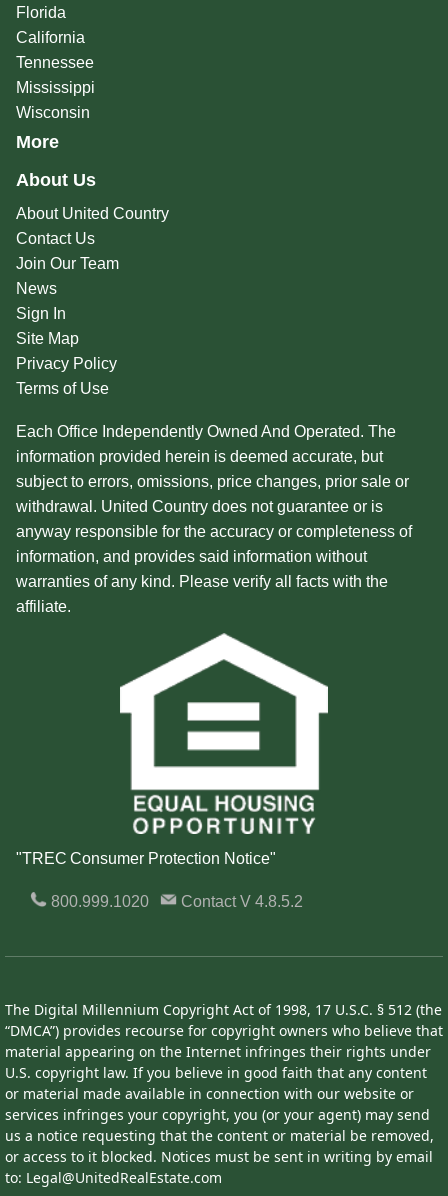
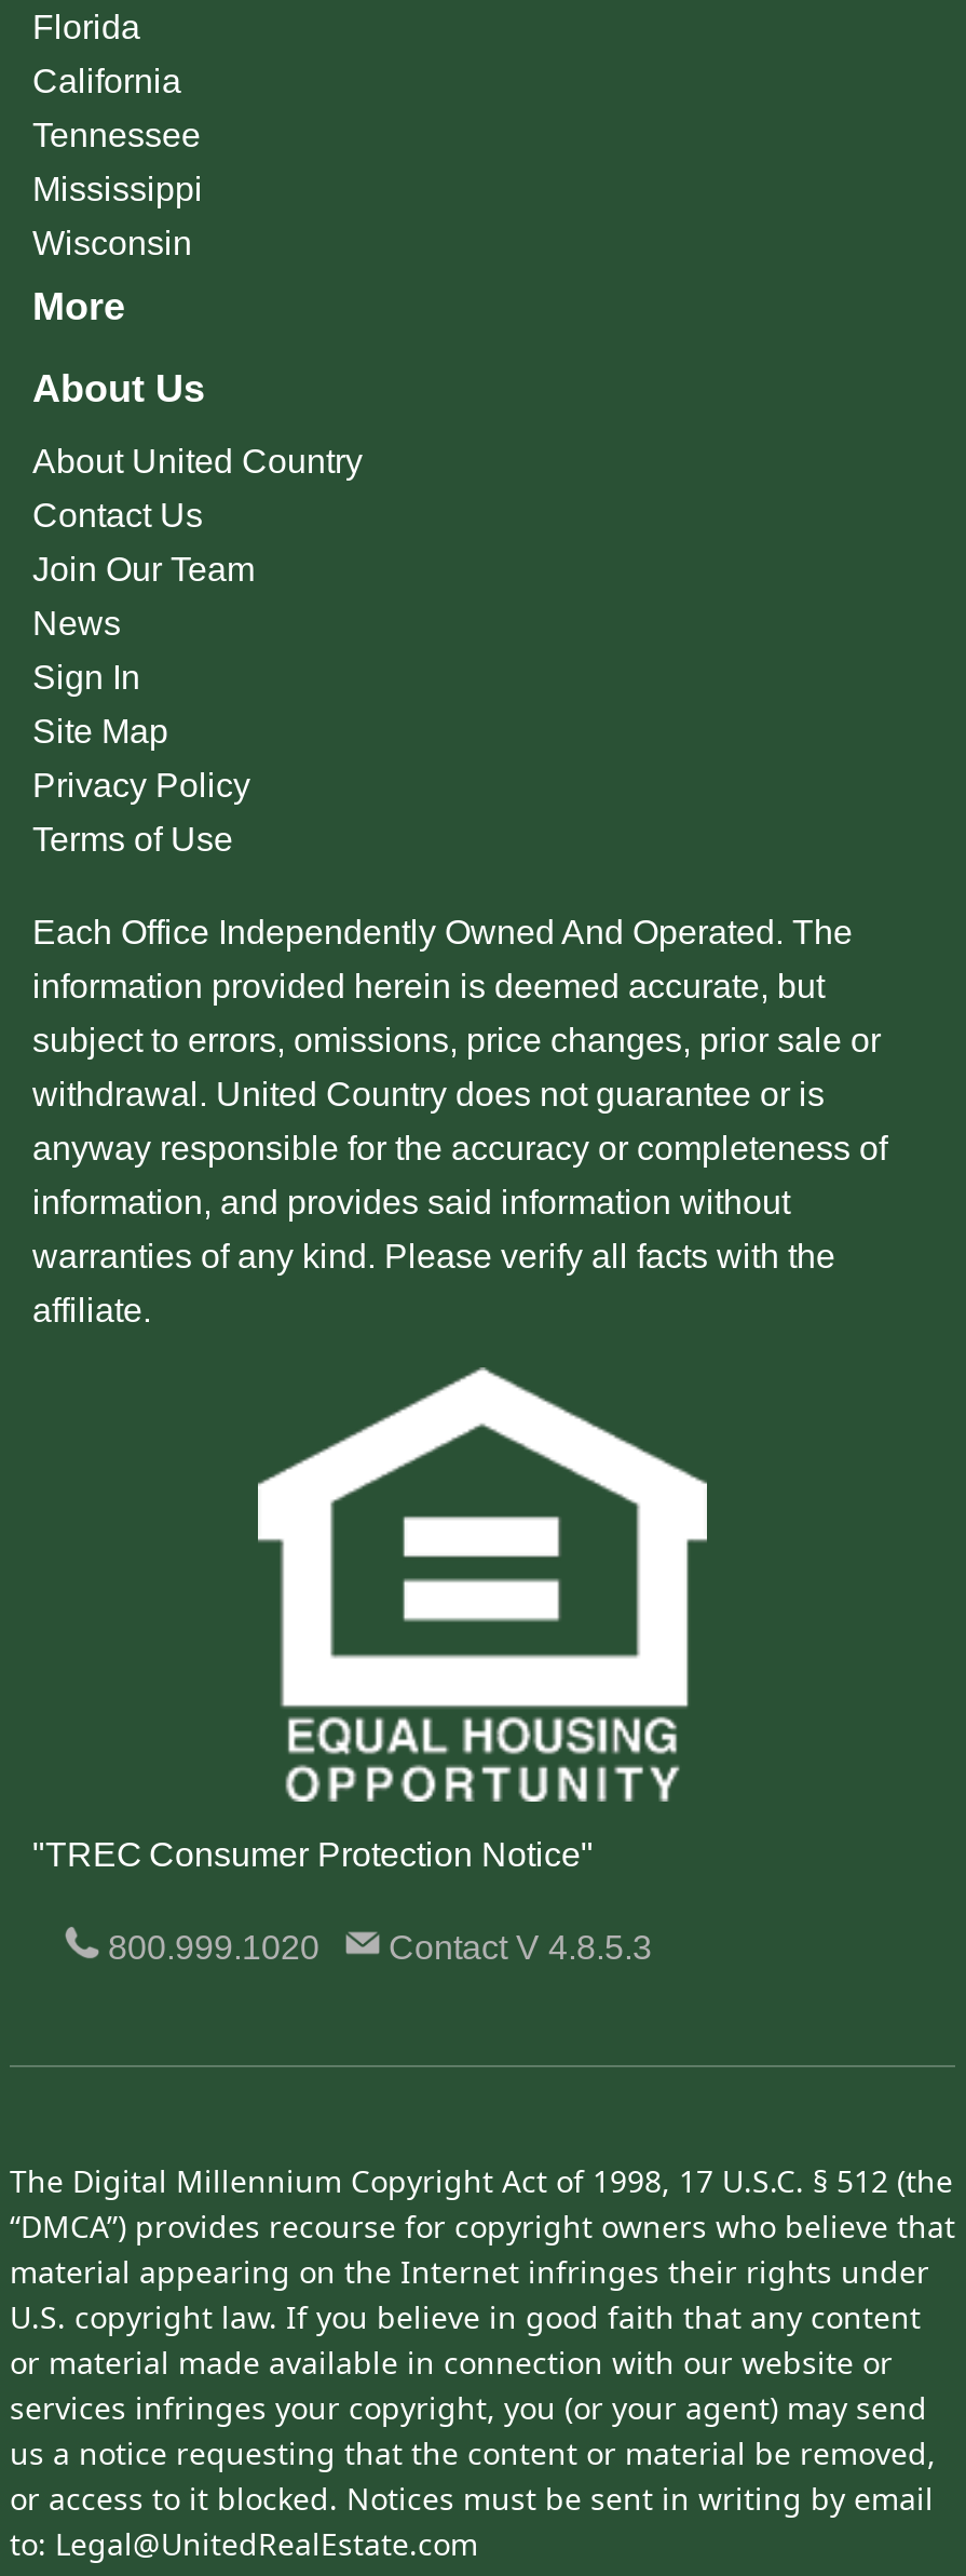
- 800.999.1020 Contact V 4.8.5.2
+ 800.999.1020 Contact V 4.8.5.3
